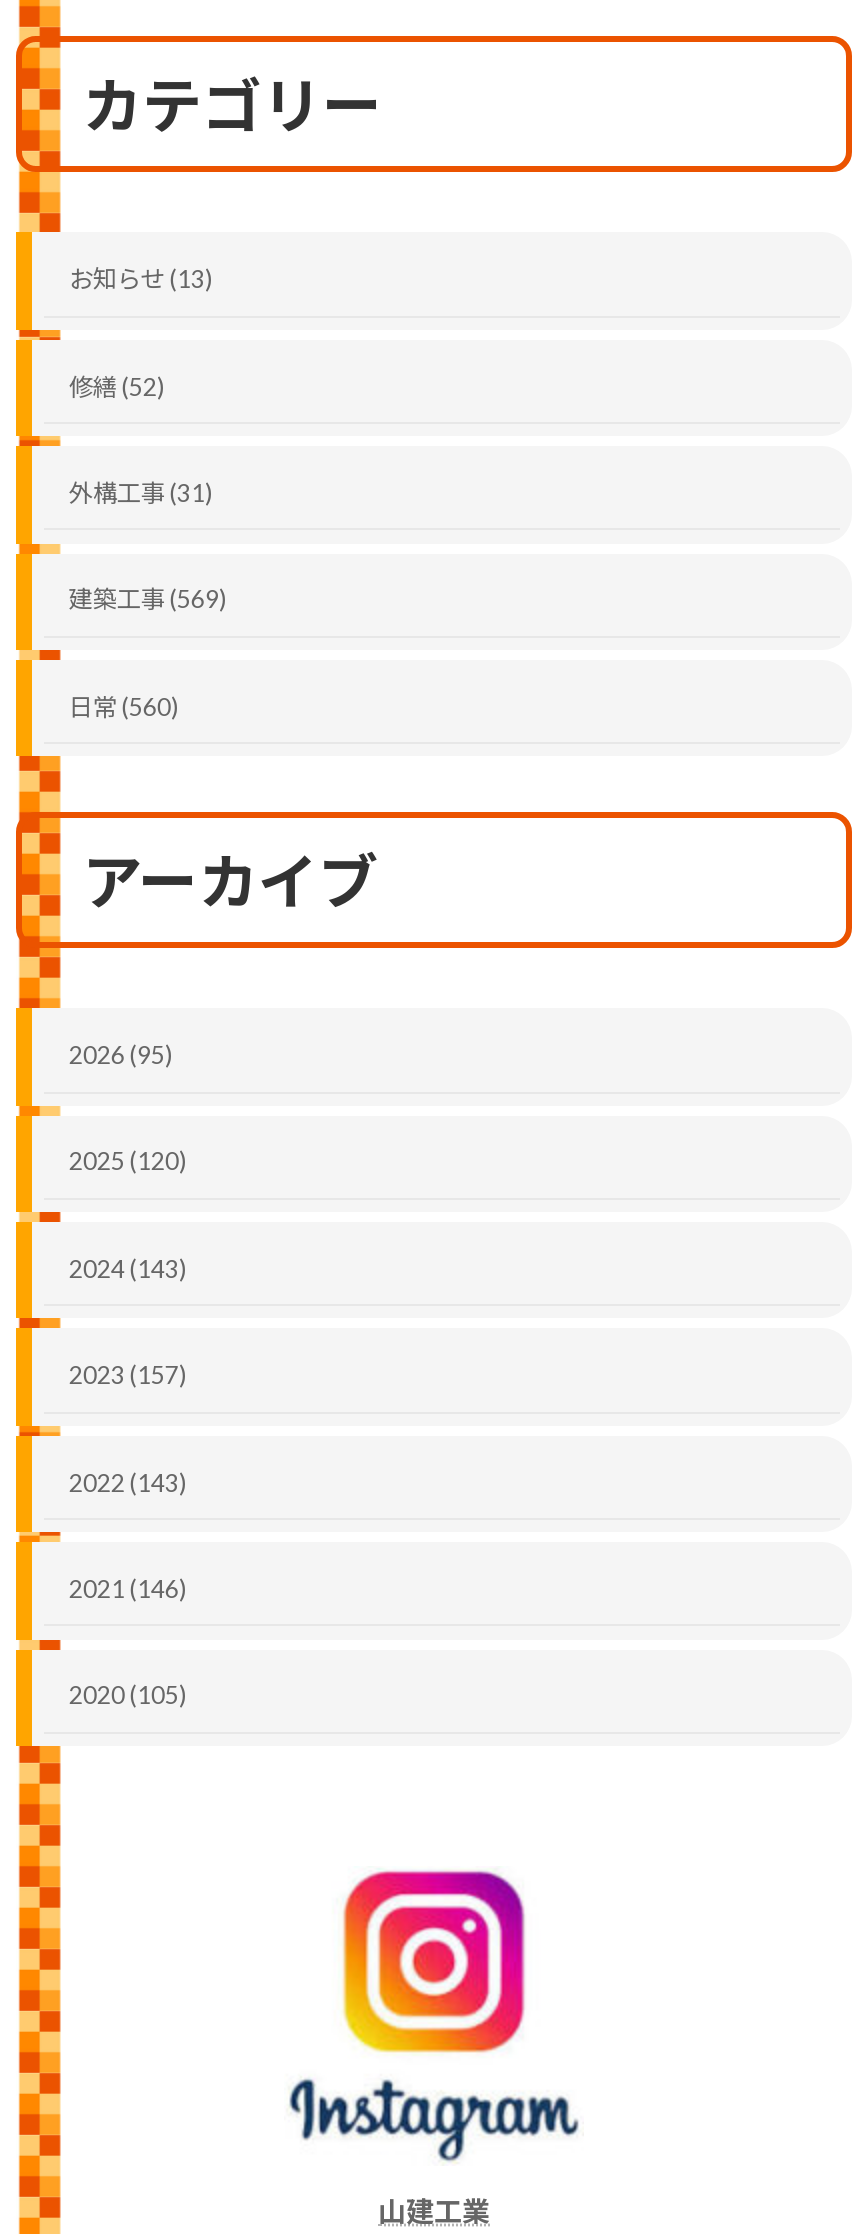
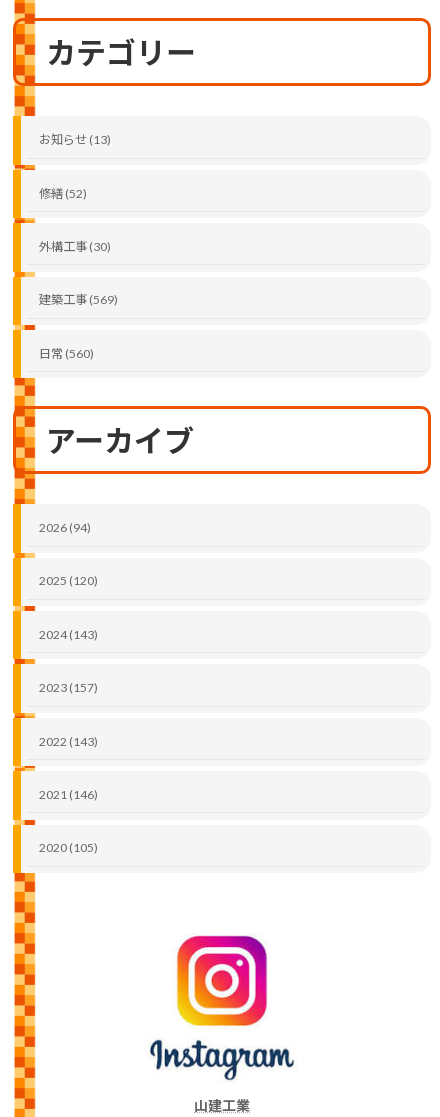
- 外構工事 (31)
+ 外構工事 (30)

- 2026 (95)
+ 2026 (94)
